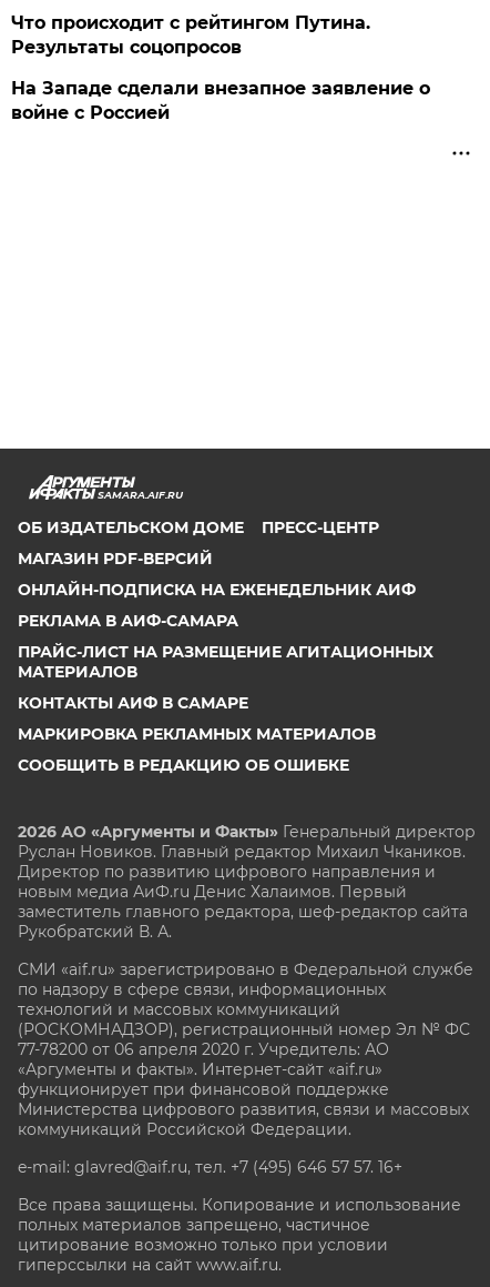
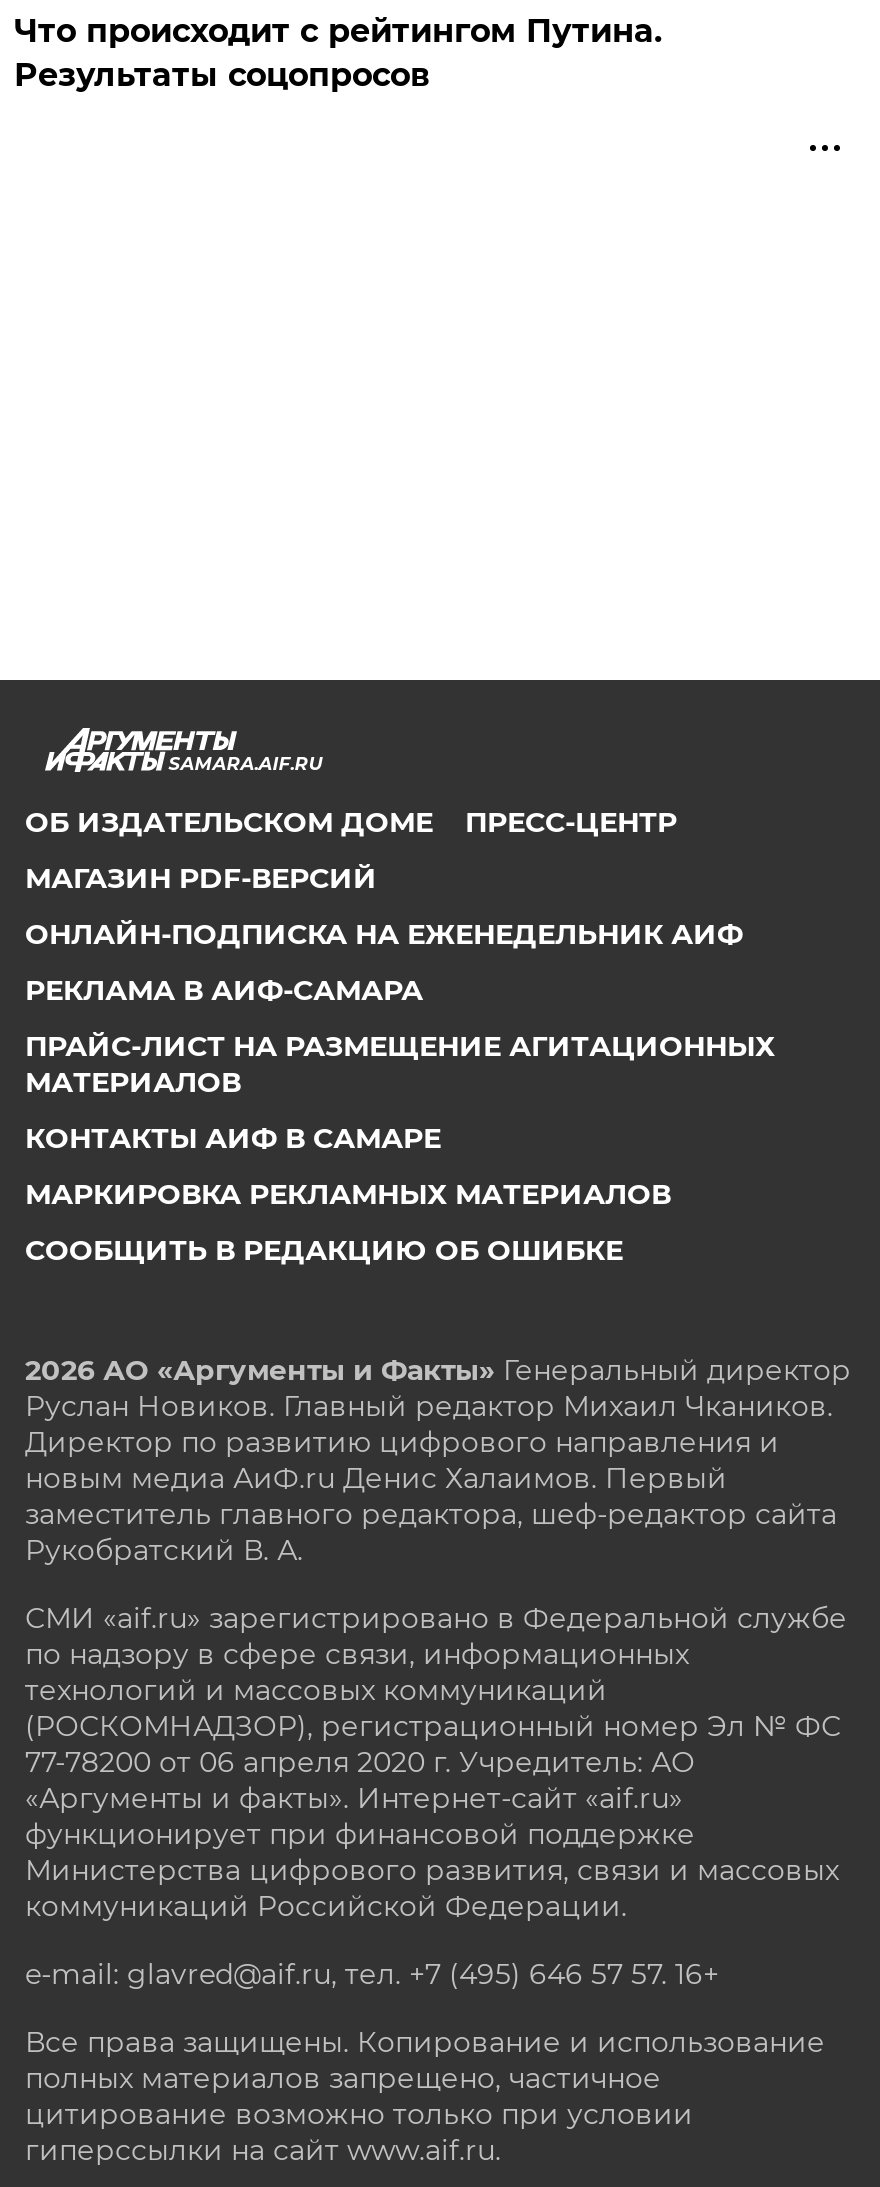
- На Западе сделали внезапное заявление о
- войне с Россией
